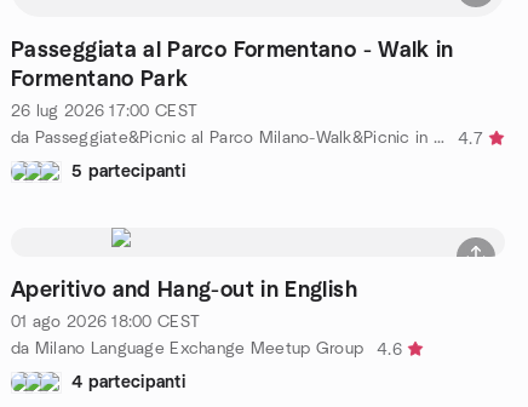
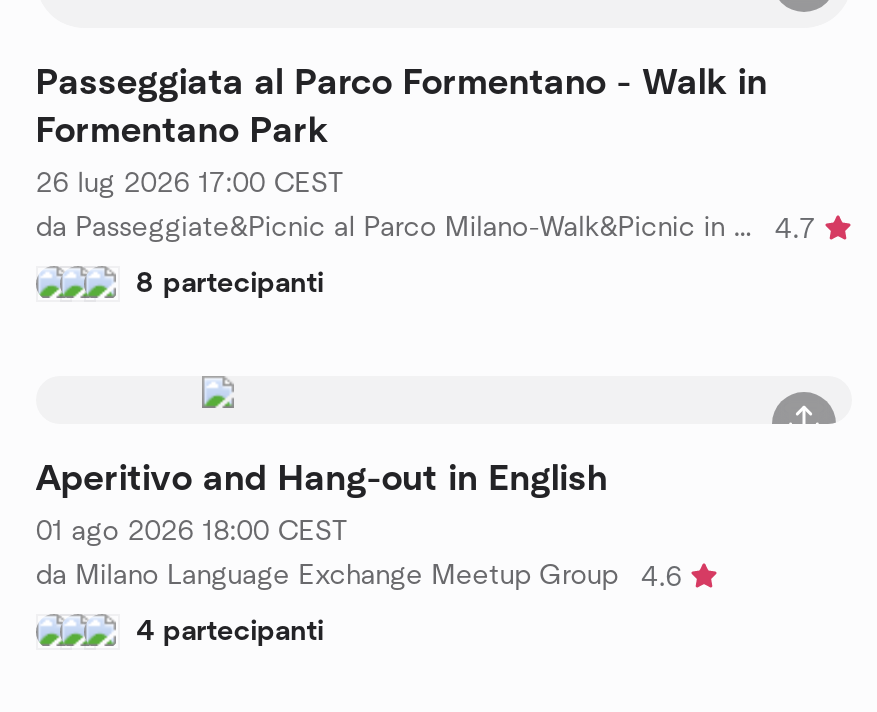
- 5 partecipanti
+ 8 partecipanti
